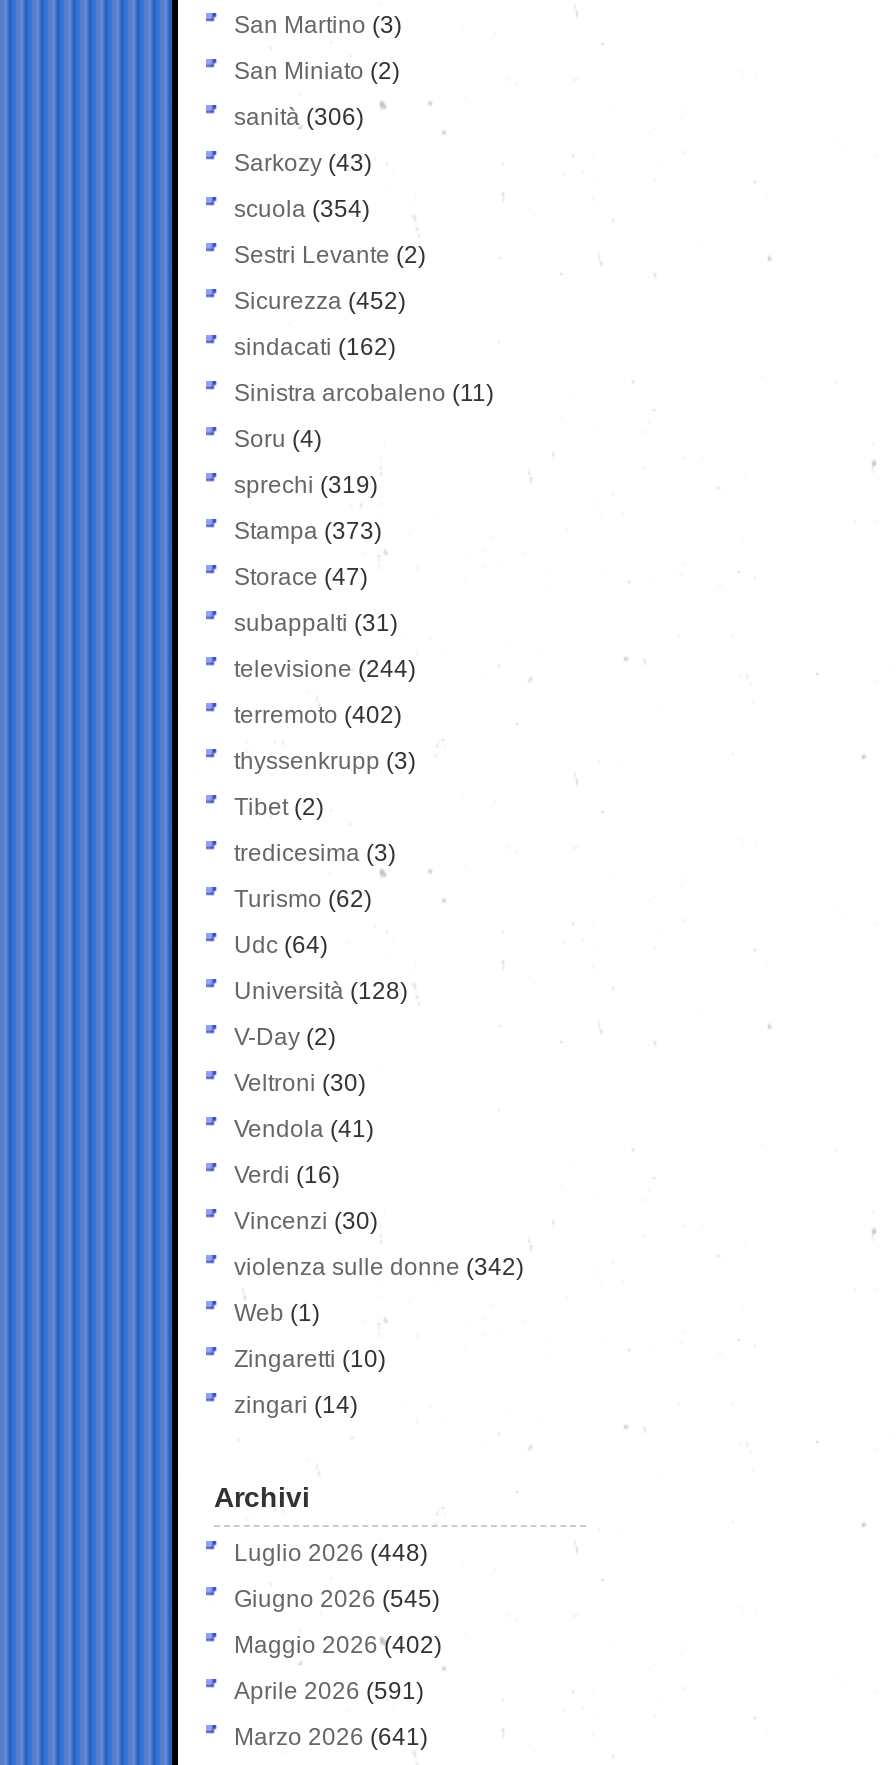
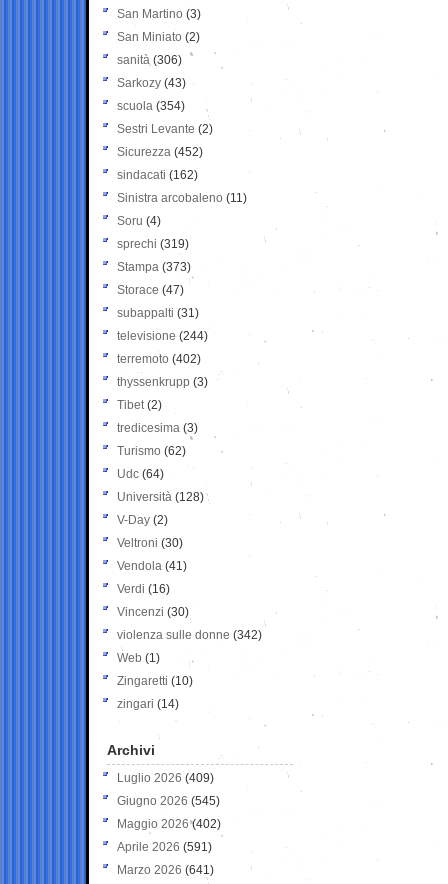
- Luglio 2026 (448)
+ Luglio 2026 (409)
